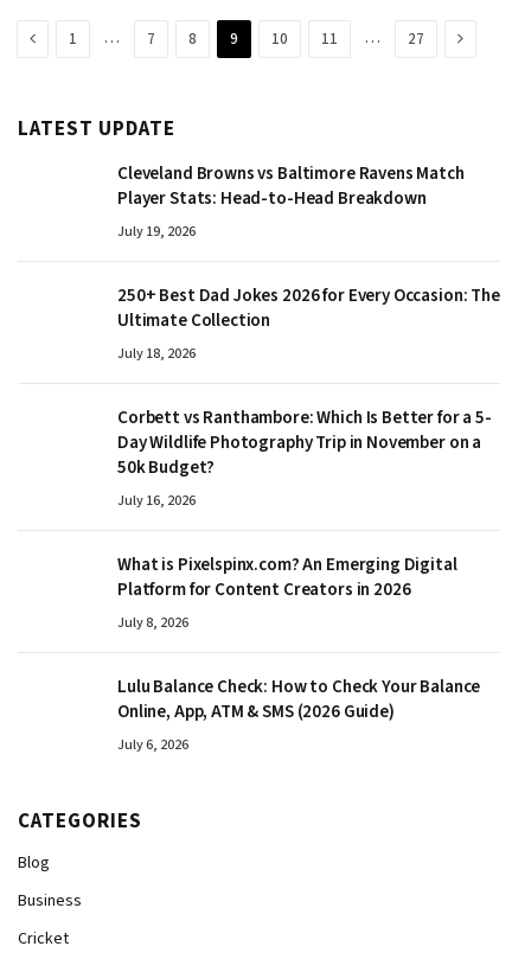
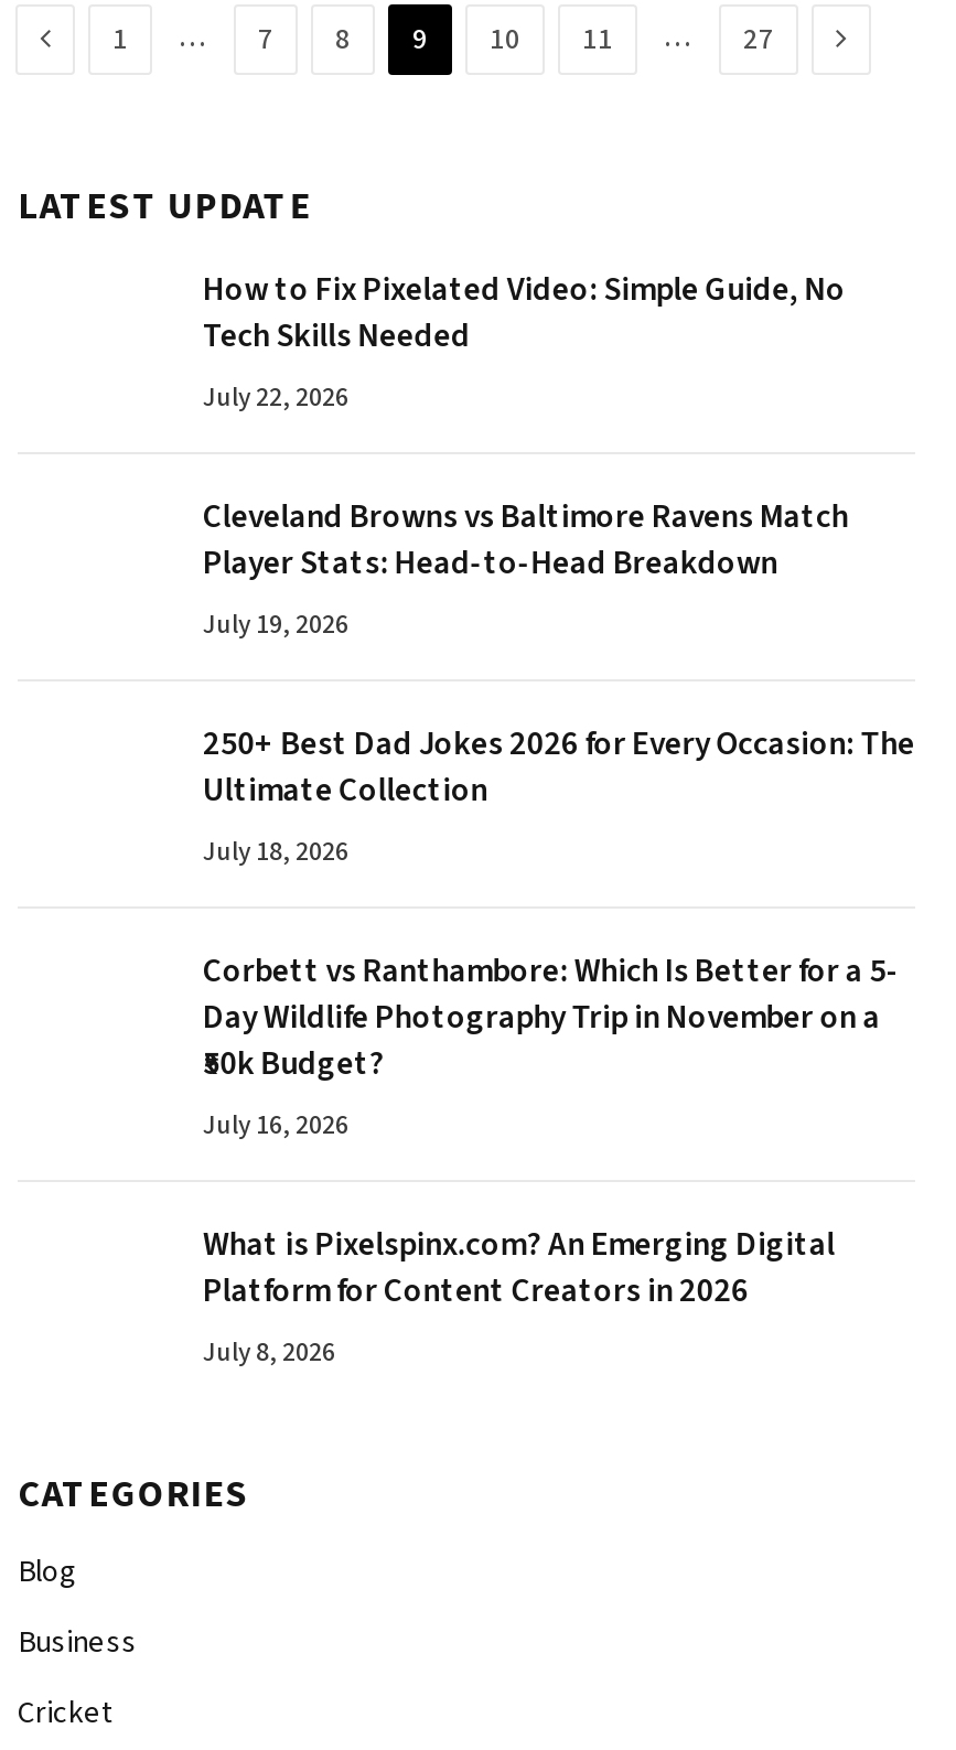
+ How to Fix Pixelated Video: Simple Guide, No
+ Tech Skills Needed
+ July 22, 2026

moved down: Cleveland Browns vs Baltimore Ravens Match | Player Stats: Head-to-Head Breakdown | July 19, 2026 | ... | Platform for Content Creators in 2026 | July 8, 2026

- Lulu Balance Check: How to Check Your Balance
- Online, App, ATM & SMS (2026 Guide)
- July 6, 2026
